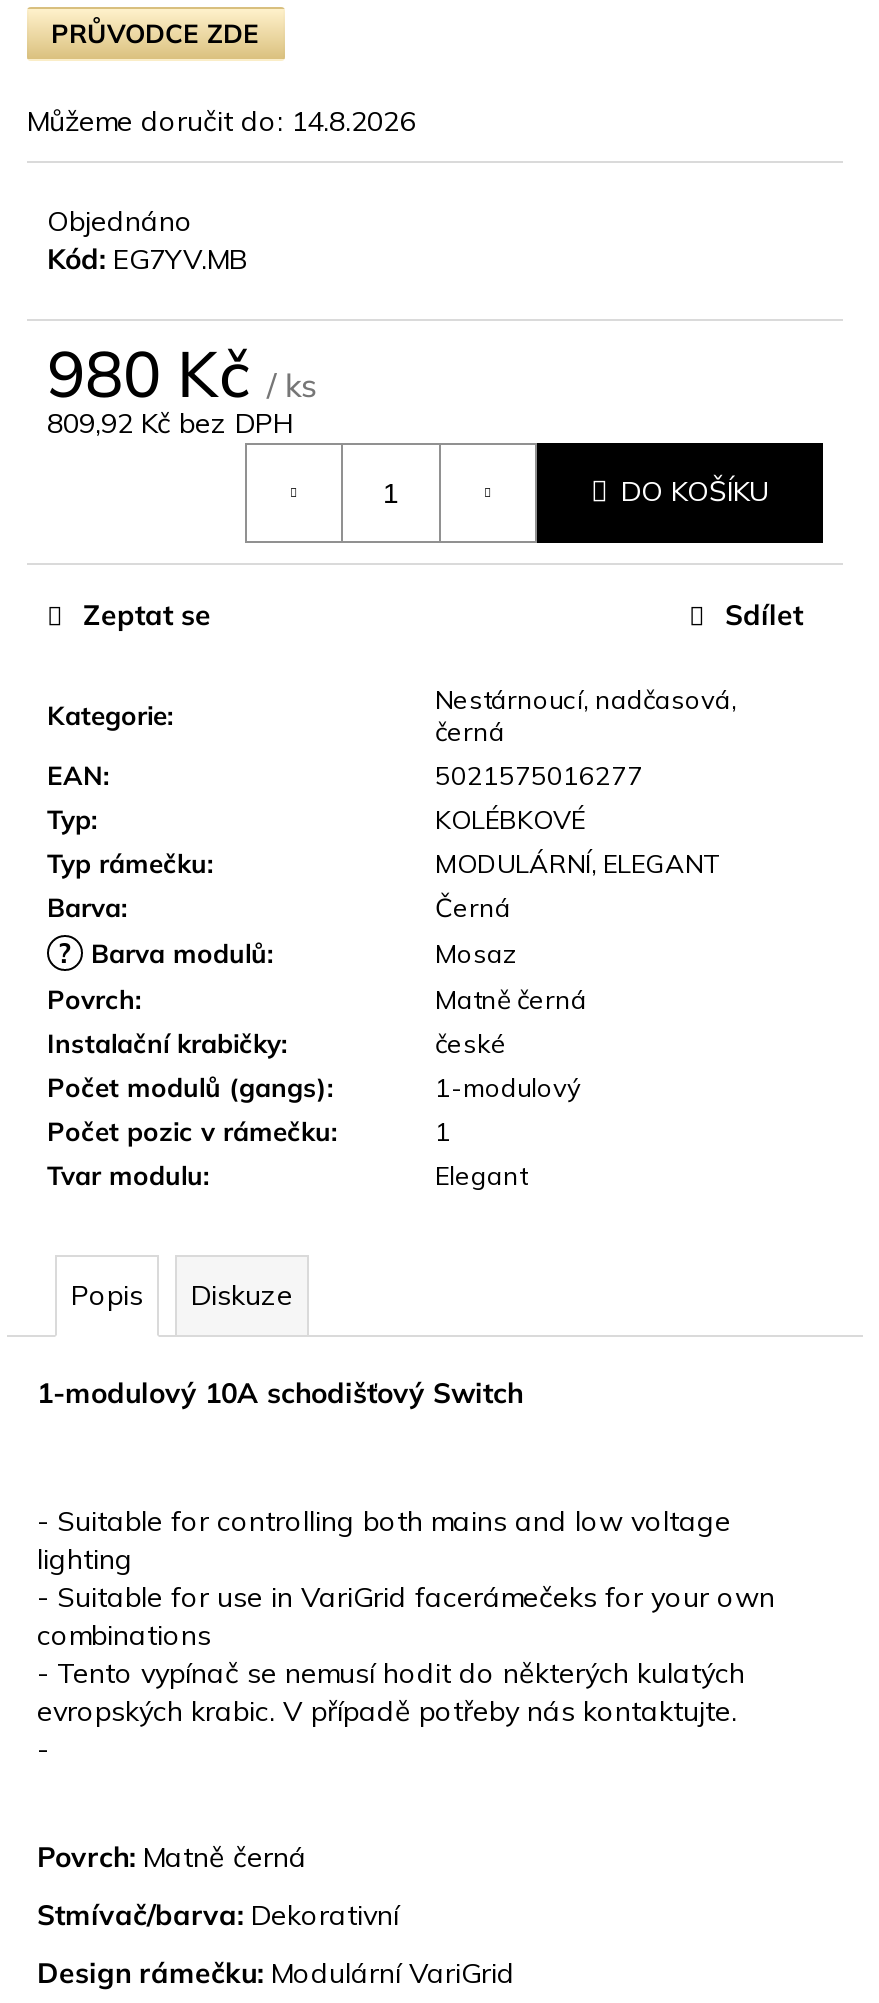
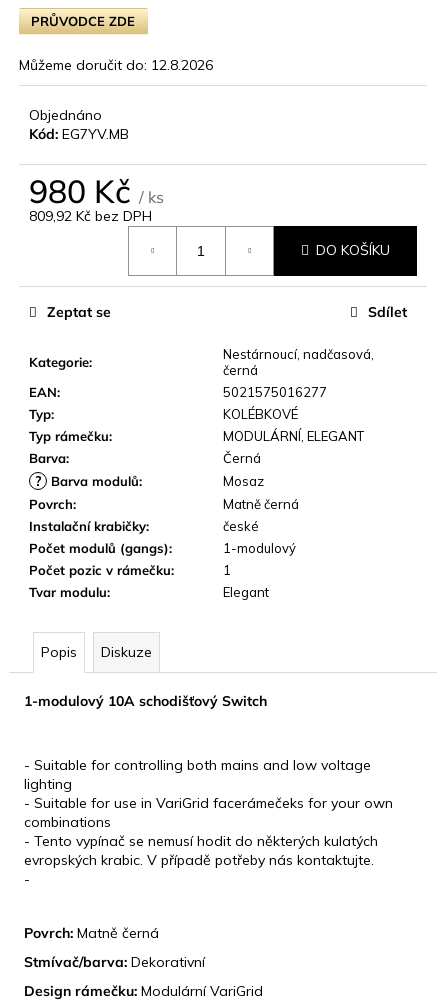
- Můžeme doručit do: 14.8.2026
+ Můžeme doručit do: 12.8.2026
